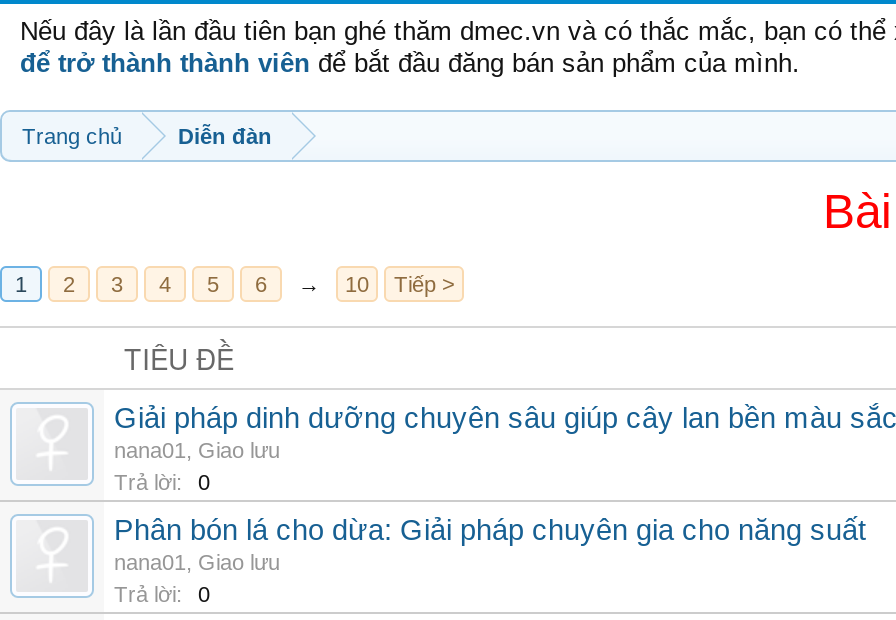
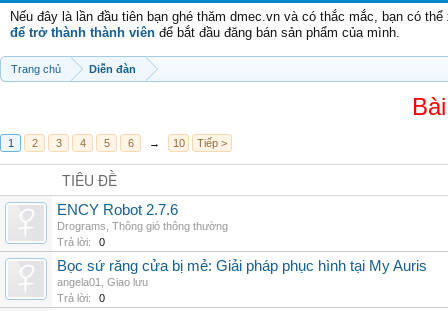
- Giải pháp dinh dưỡng chuyên sâu giúp cây lan bền màu sắc
- nana01, Giao lưu
+ ENCY Robot 2.7.6
+ Drograms, Thông gió thông thường

- Phân bón lá cho dừa: Giải pháp chuyên gia cho năng suất
- nana01, Giao lưu
+ Bọc sứ răng cửa bị mẻ: Giải pháp phục hình tại My Auris
+ angela01, Giao lưu
